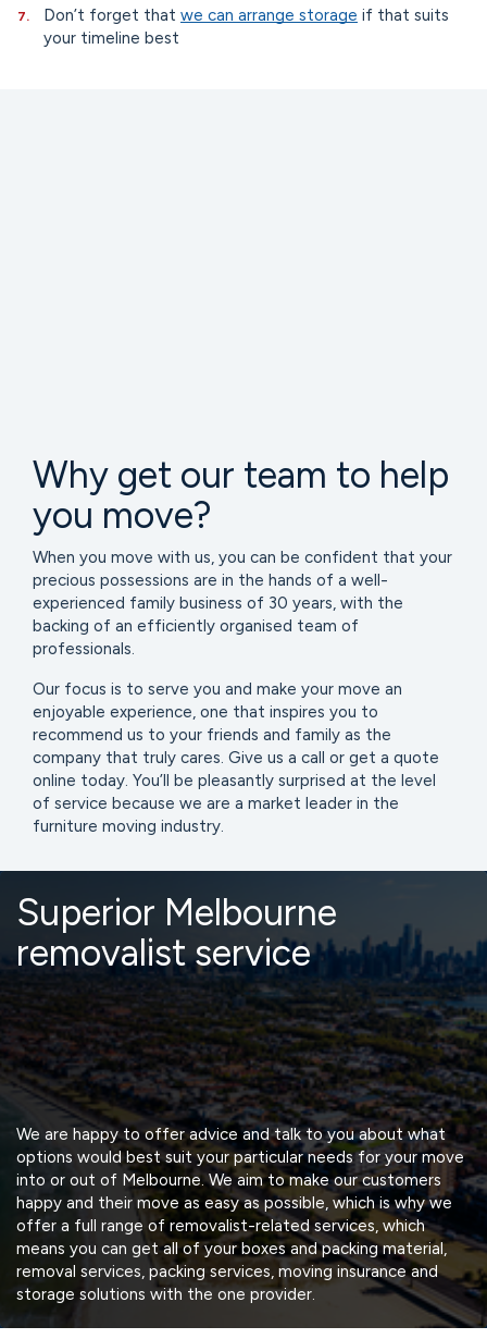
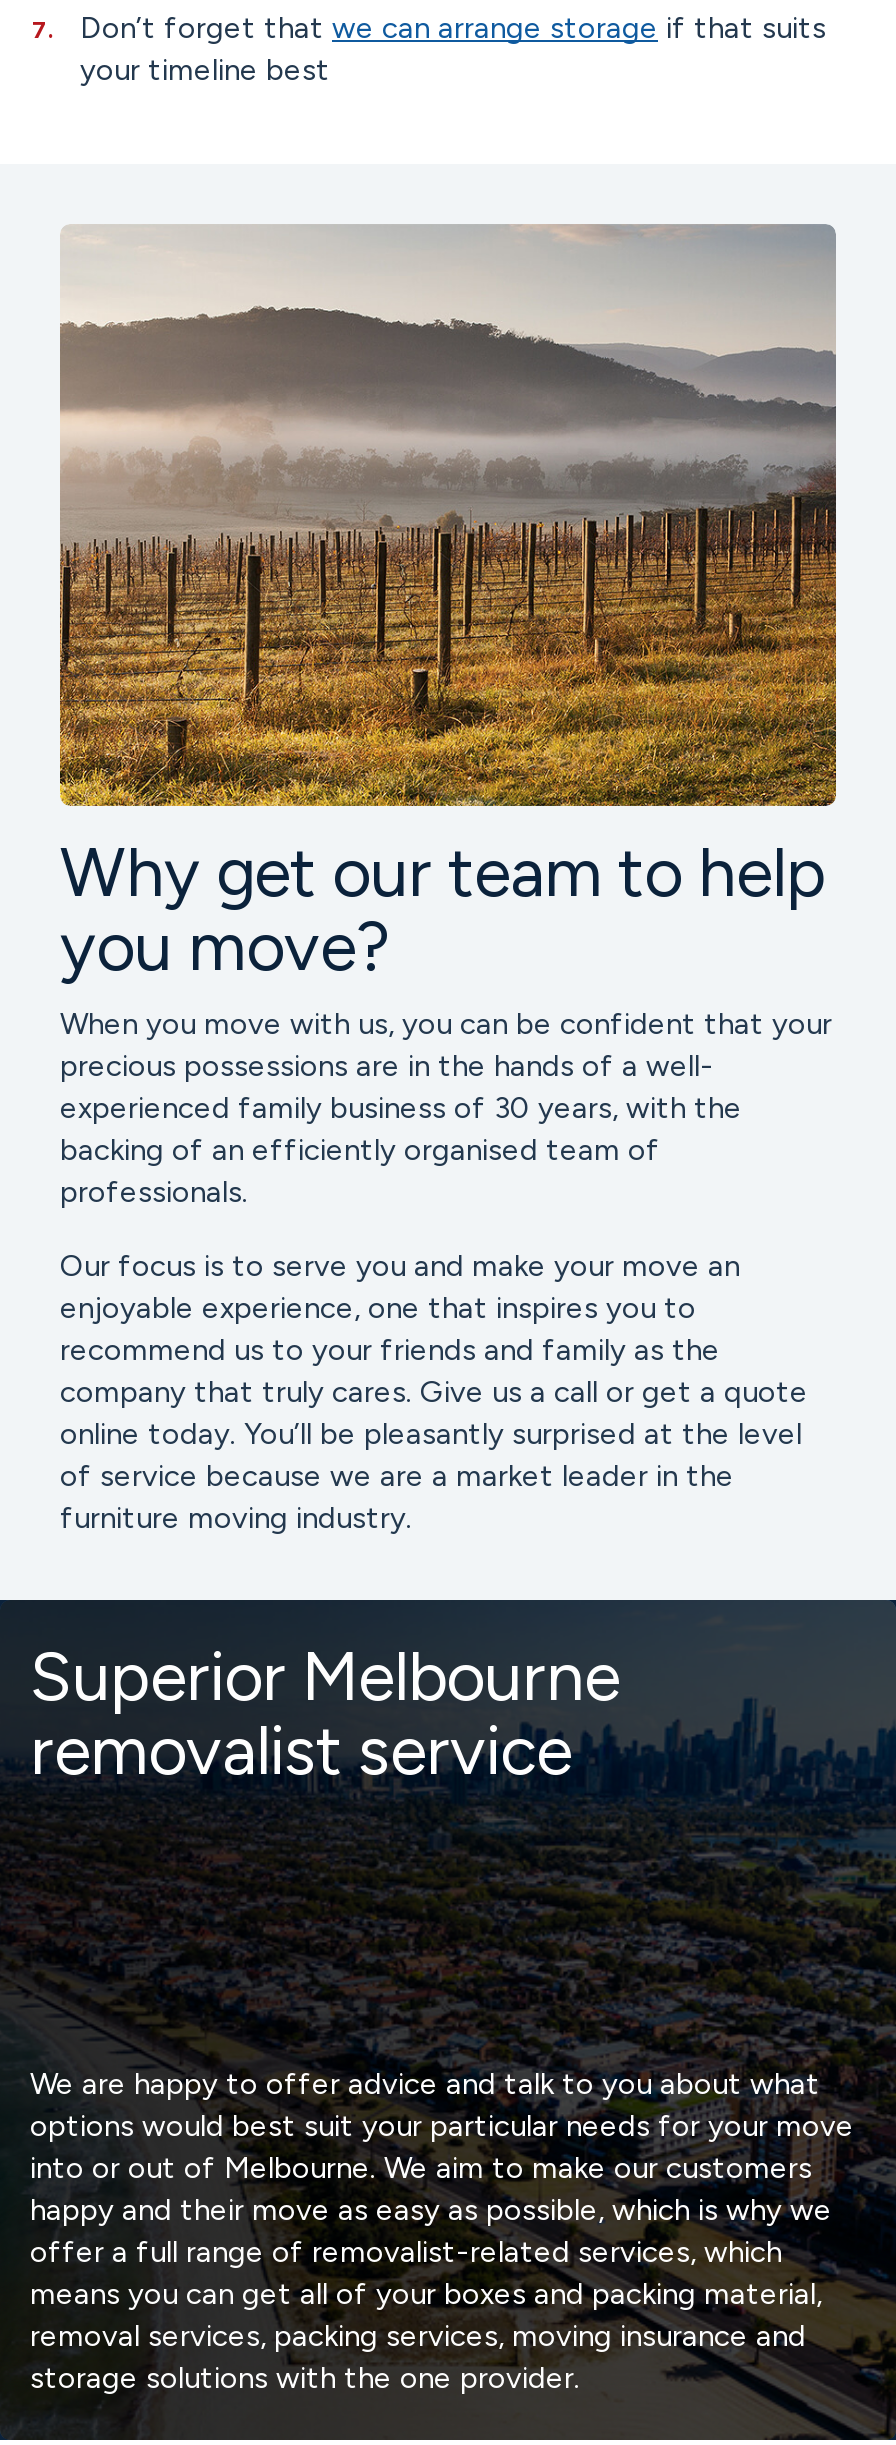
+ [image]
